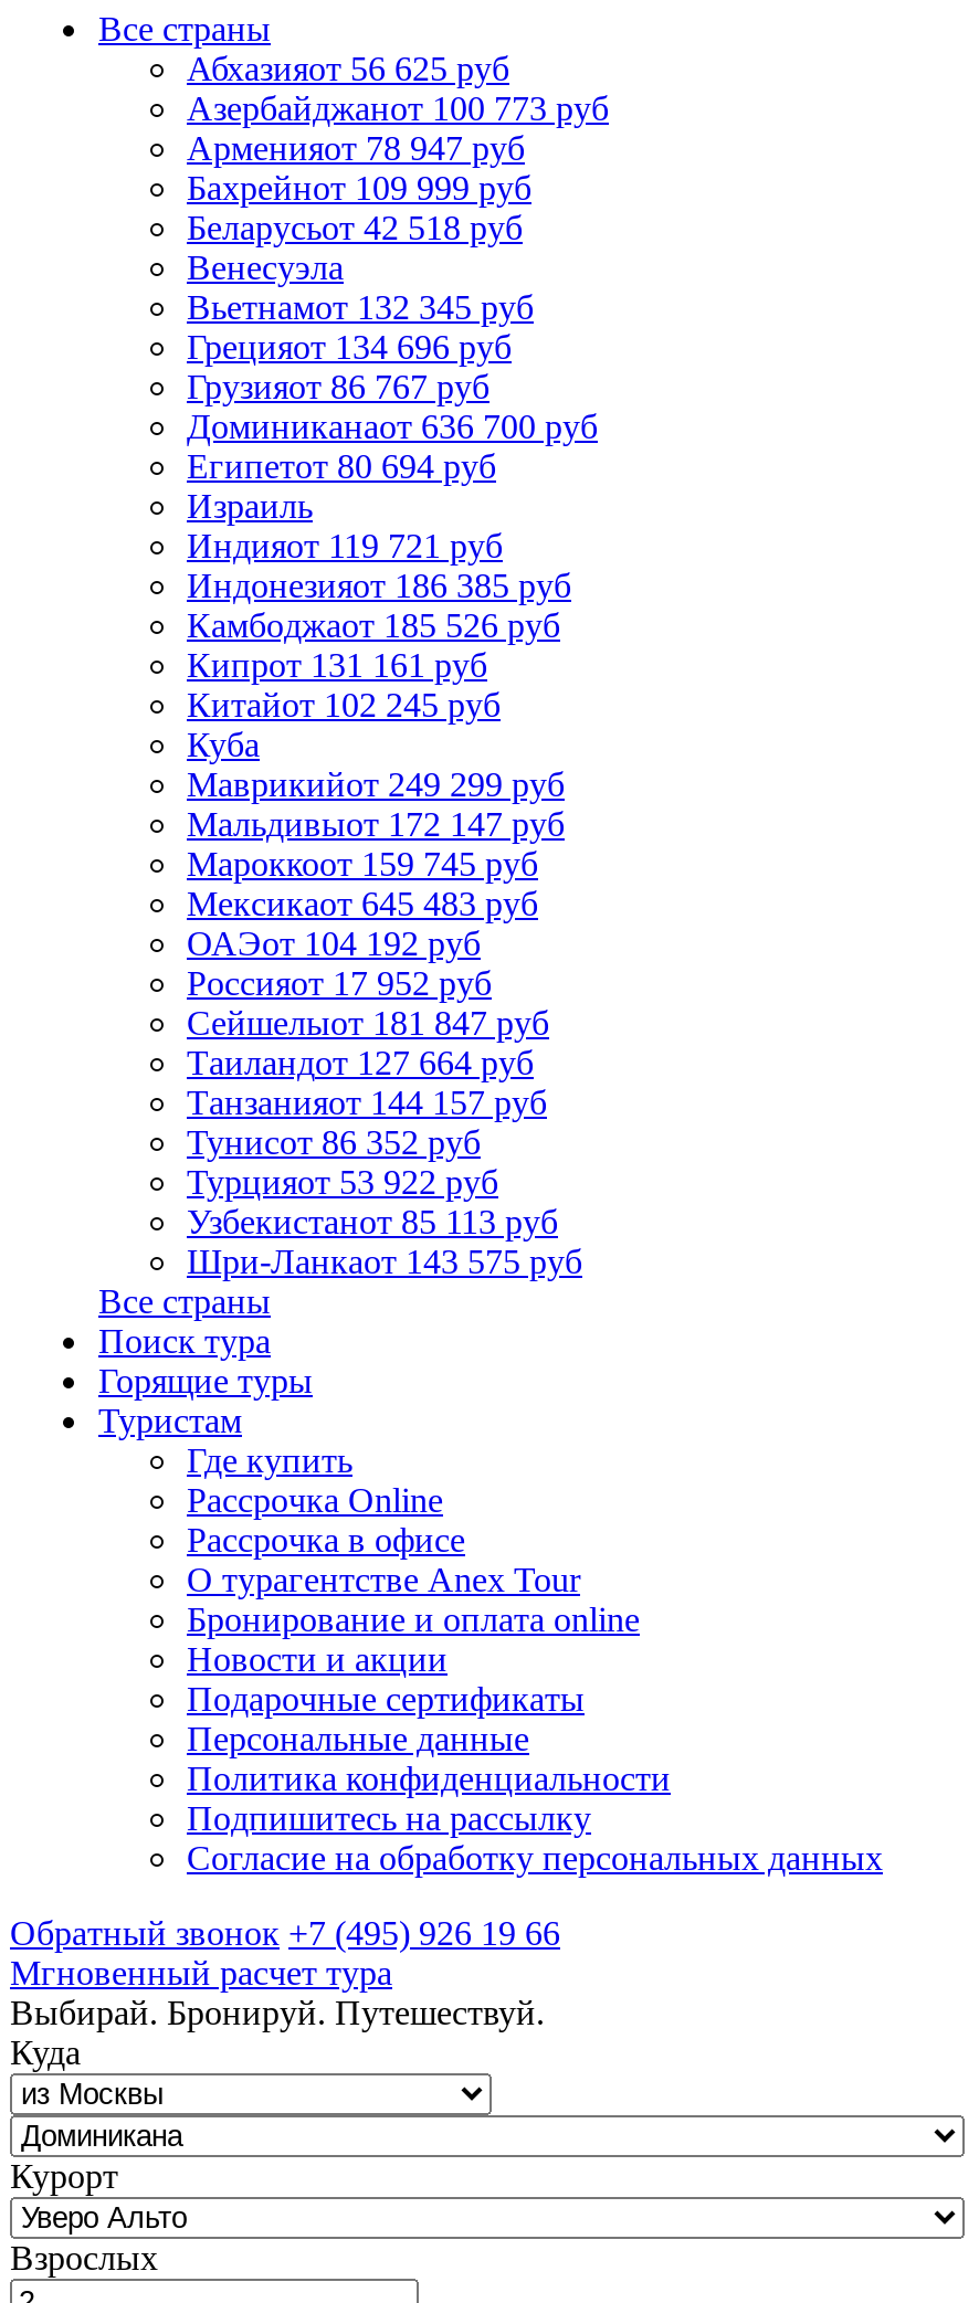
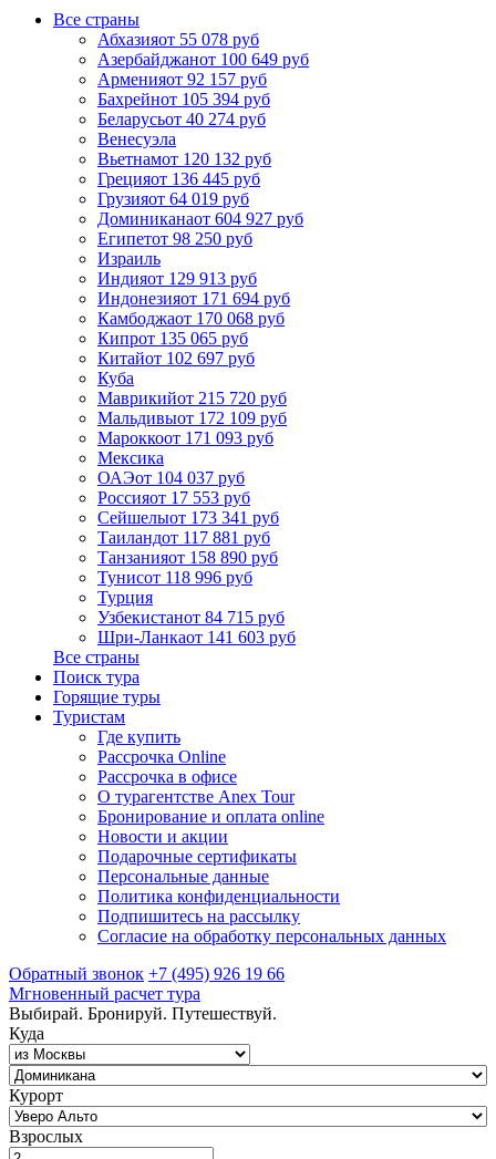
- Абхазияот 56 625 руб
+ Абхазияот 55 078 руб

- Азербайджанот 100 773 руб
+ Азербайджанот 100 649 руб

- Арменияот 78 947 руб
+ Арменияот 92 157 руб

- Бахрейнот 109 999 руб
+ Бахрейнот 105 394 руб

- Беларусьот 42 518 руб
+ Беларусьот 40 274 руб

- Вьетнамот 132 345 руб
+ Вьетнамот 120 132 руб

- Грецияот 134 696 руб
+ Грецияот 136 445 руб

- Грузияот 86 767 руб
+ Грузияот 64 019 руб

- Доминиканаот 636 700 руб
+ Доминиканаот 604 927 руб

- Египетот 80 694 руб
+ Египетот 98 250 руб

- Индияот 119 721 руб
+ Индияот 129 913 руб

- Индонезияот 186 385 руб
+ Индонезияот 171 694 руб

- Камбоджаот 185 526 руб
+ Камбоджаот 170 068 руб

- Кипрот 131 161 руб
+ Кипрот 135 065 руб

- Китайот 102 245 руб
+ Китайот 102 697 руб

- Маврикийот 249 299 руб
- Мальдивыот 172 147 руб
- Мароккоот 159 745 руб
- Мексикаот 645 483 руб
- ОАЭот 104 192 руб
- Россияот 17 952 руб
- Сейшелыот 181 847 руб
- Таиландот 127 664 руб
- Танзанияот 144 157 руб
- Тунисот 86 352 руб
- Турцияот 53 922 руб
- Узбекистанот 85 113 руб
- Шри-Ланкаот 143 575 руб
+ Маврикийот 215 720 руб
+ Мальдивыот 172 109 руб
+ Мароккоот 171 093 руб
+ Мексика
+ ОАЭот 104 037 руб
+ Россияот 17 553 руб
+ Сейшелыот 173 341 руб
+ Таиландот 117 881 руб
+ Танзанияот 158 890 руб
+ Тунисот 118 996 руб
+ Турция
+ Узбекистанот 84 715 руб
+ Шри-Ланкаот 141 603 руб
